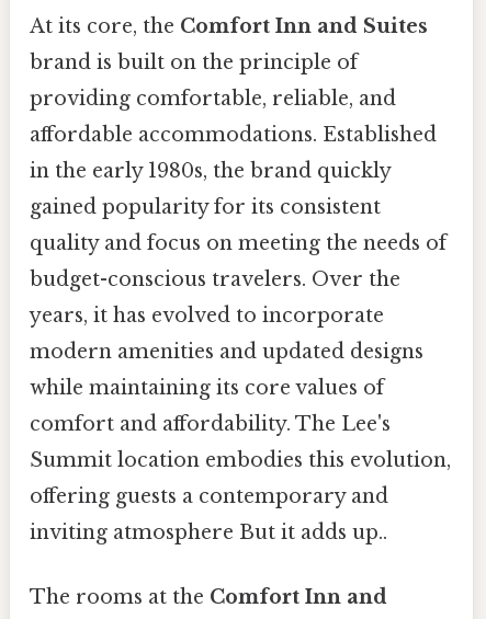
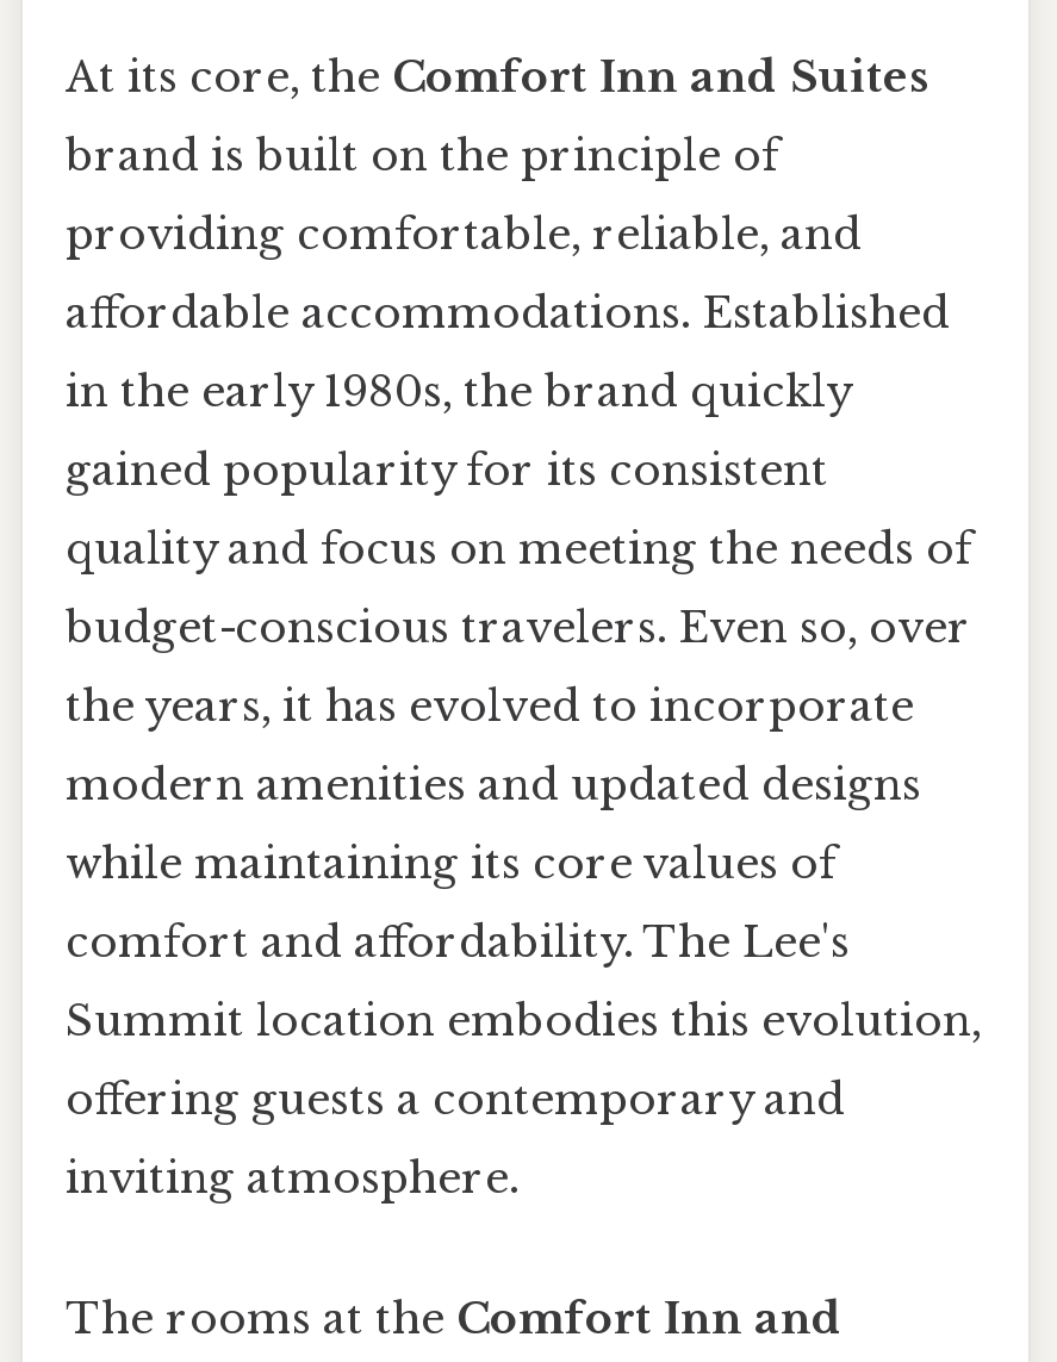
- budget-conscious travelers. Over the
+ budget-conscious travelers. Even so, over

- years, it has evolved to incorporate
+ the years, it has evolved to incorporate

- inviting atmosphere But it adds up..
+ inviting atmosphere.
